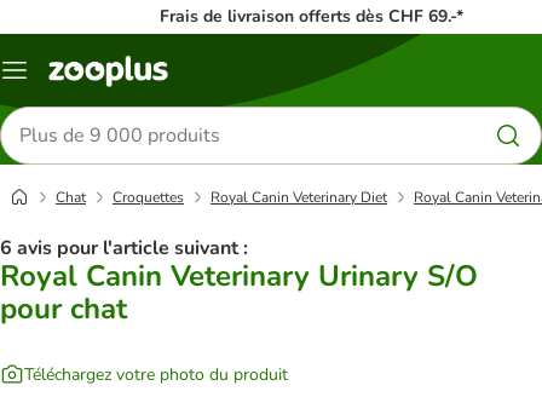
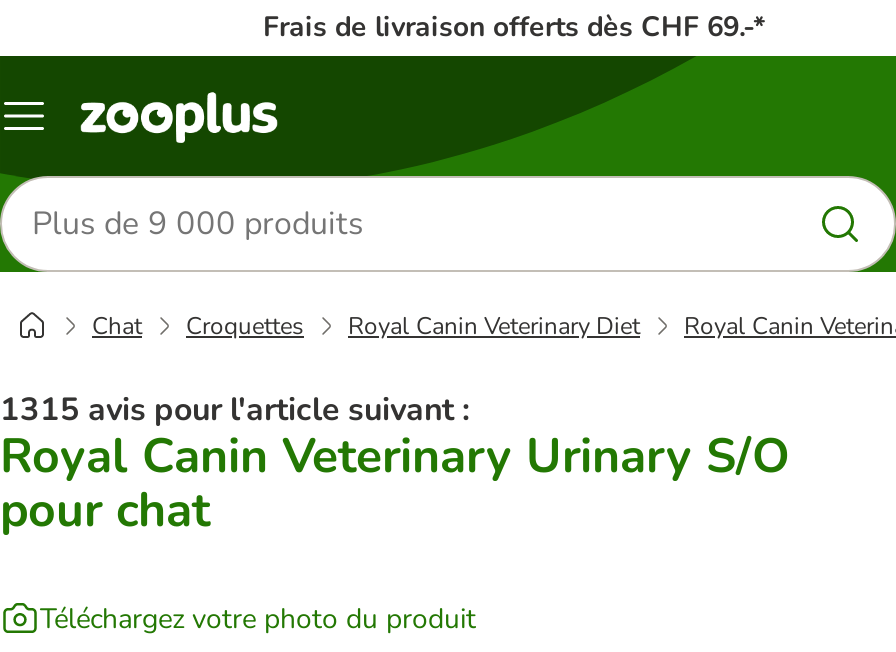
- 6 avis pour l'article suivant :
+ 1315 avis pour l'article suivant :
